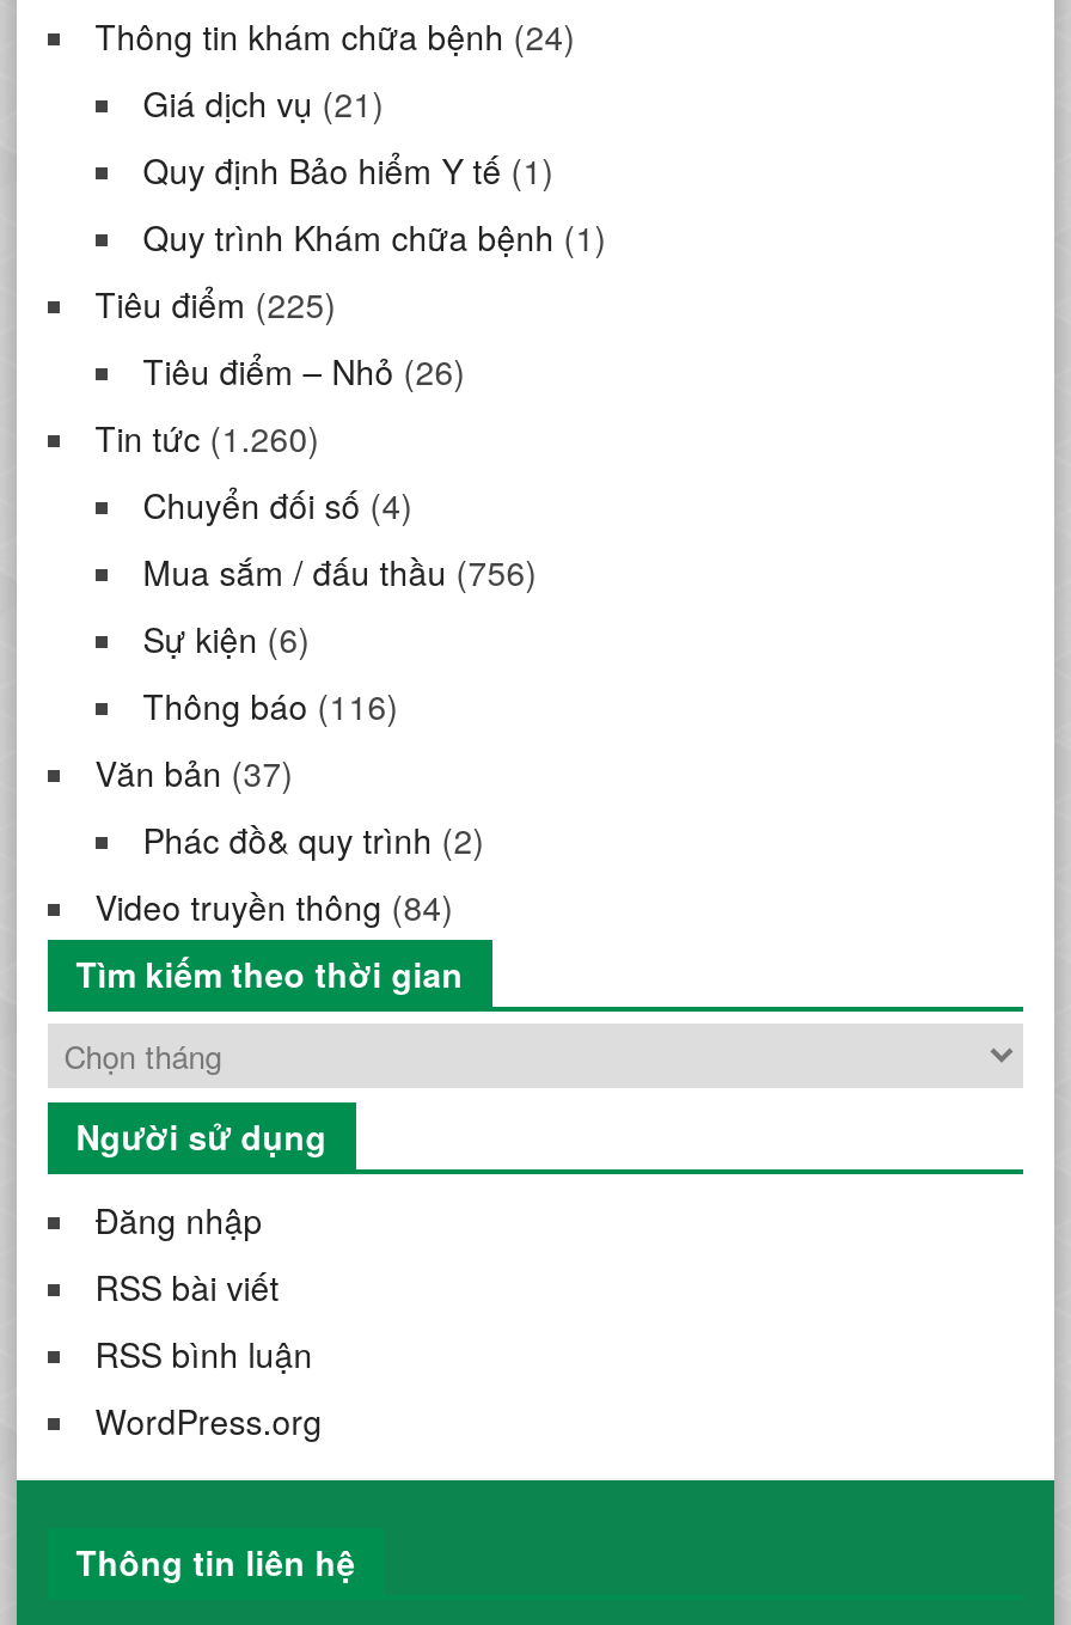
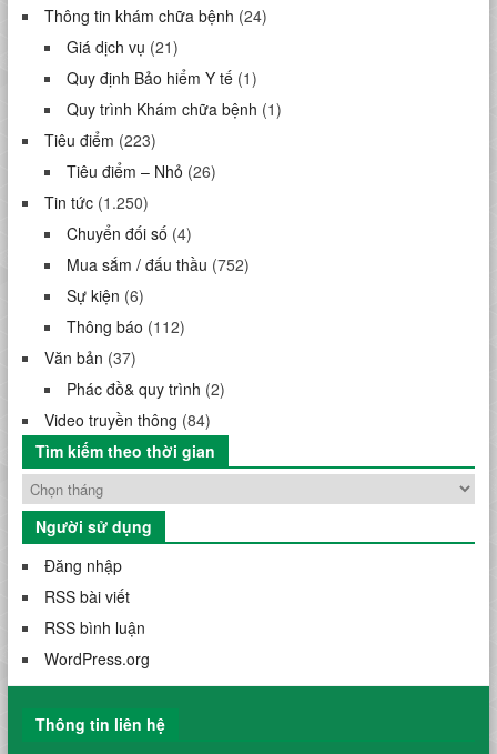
- Tiêu điểm (225)
+ Tiêu điểm (223)

- Tin tức (1.260)
+ Tin tức (1.250)

- Mua sắm / đấu thầu (756)
+ Mua sắm / đấu thầu (752)

- Thông báo (116)
+ Thông báo (112)
